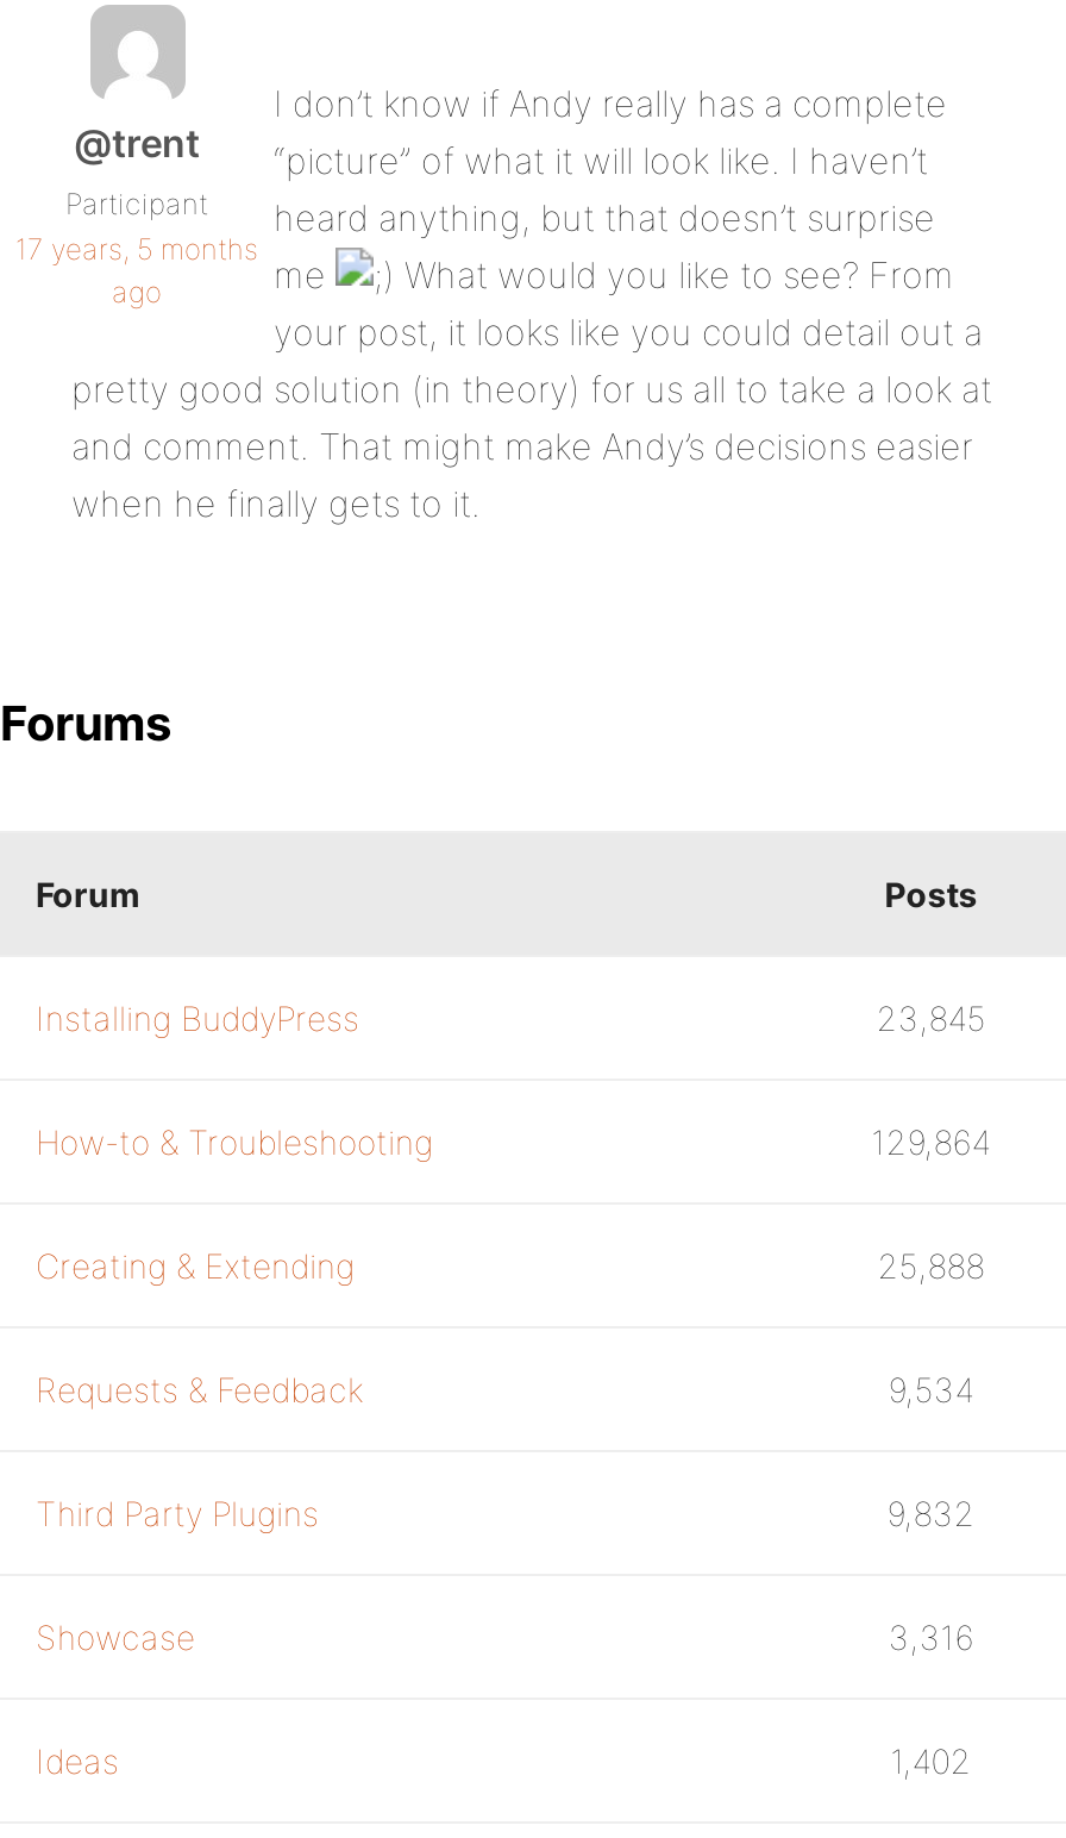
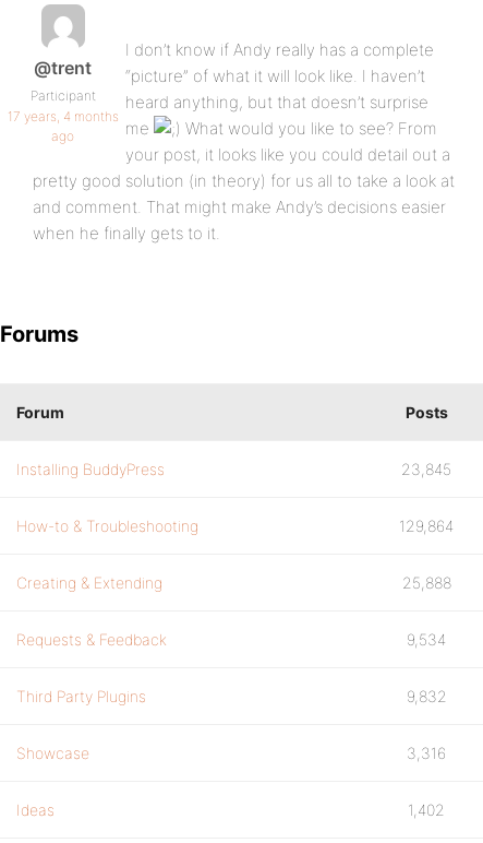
- 17 years, 5 months
+ 17 years, 4 months
